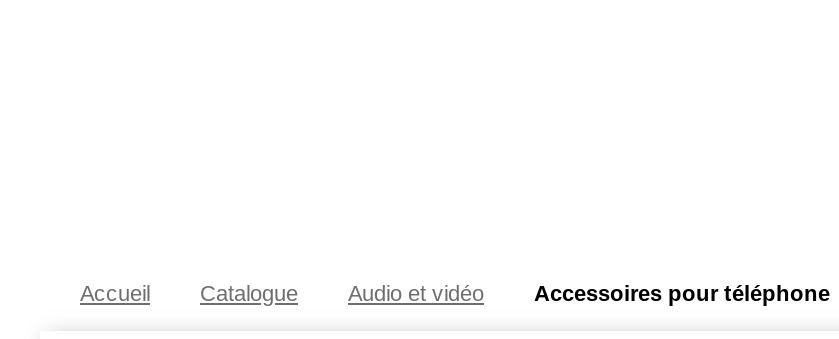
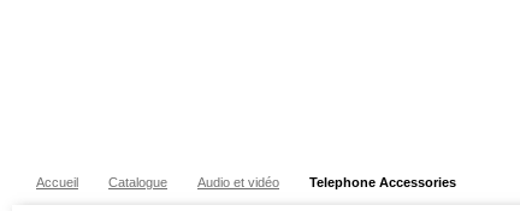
- Accessoires pour téléphone
+ Telephone Accessories
